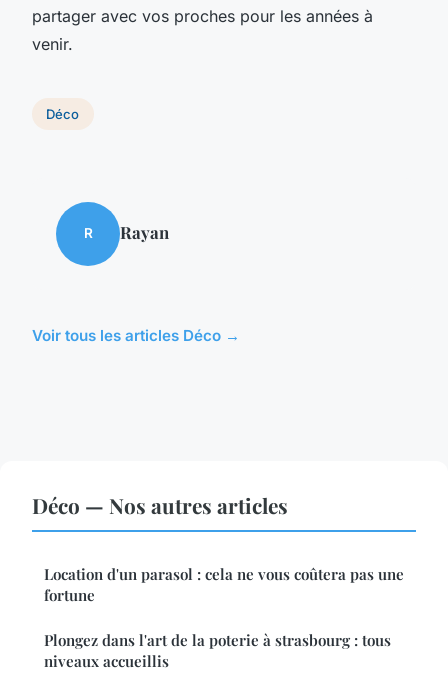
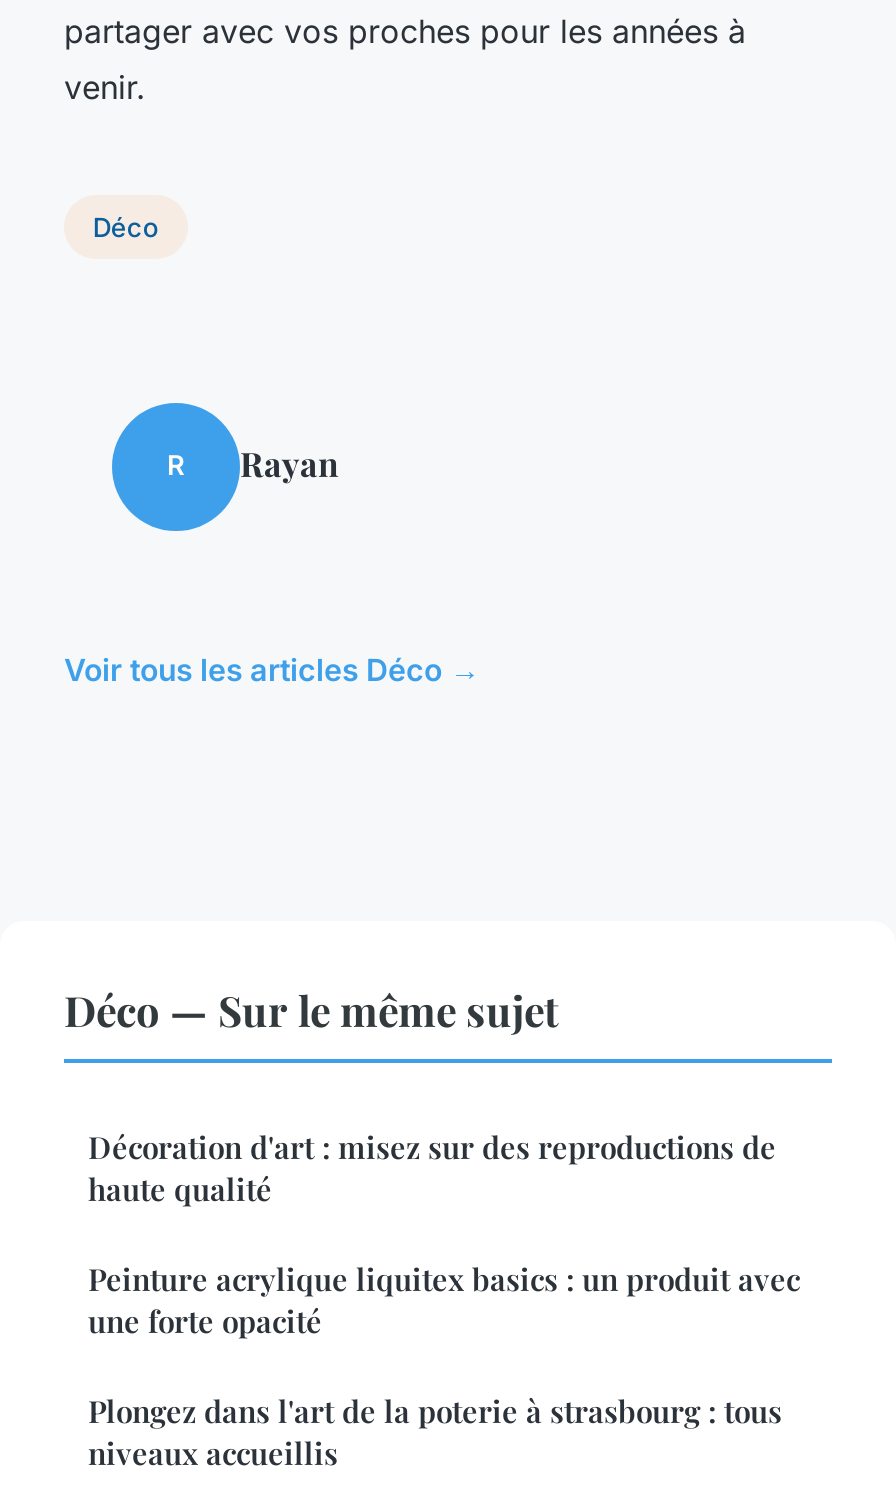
- Déco — Nos autres articles
- Location d'un parasol : cela ne vous coûtera pas une
- fortune
+ Déco — Sur le même sujet
+ Décoration d'art : misez sur des reproductions de
+ haute qualité
+ Peinture acrylique liquitex basics : un produit avec
+ une forte opacité
